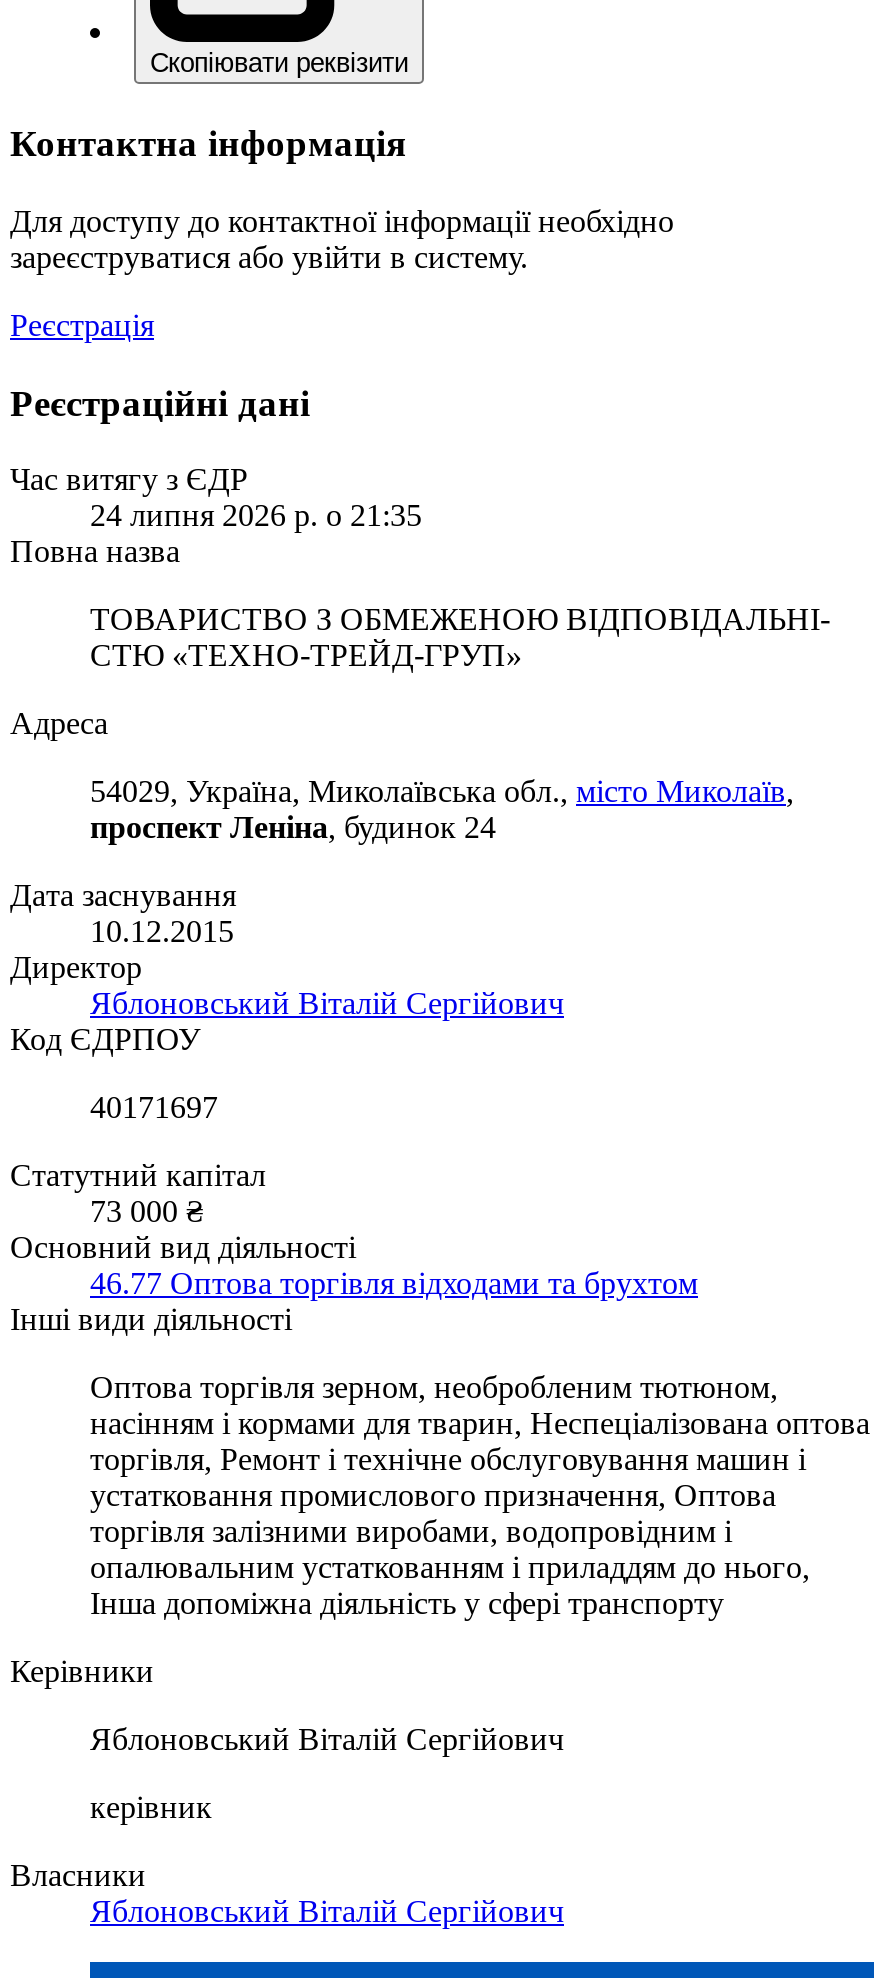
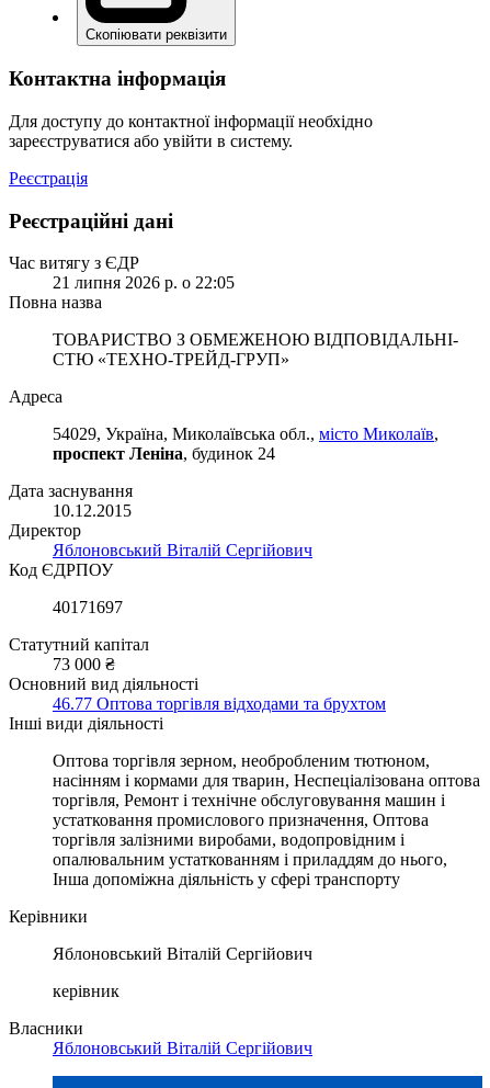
- 24 липня 2026 р. о 21:35
+ 21 липня 2026 р. о 22:05
